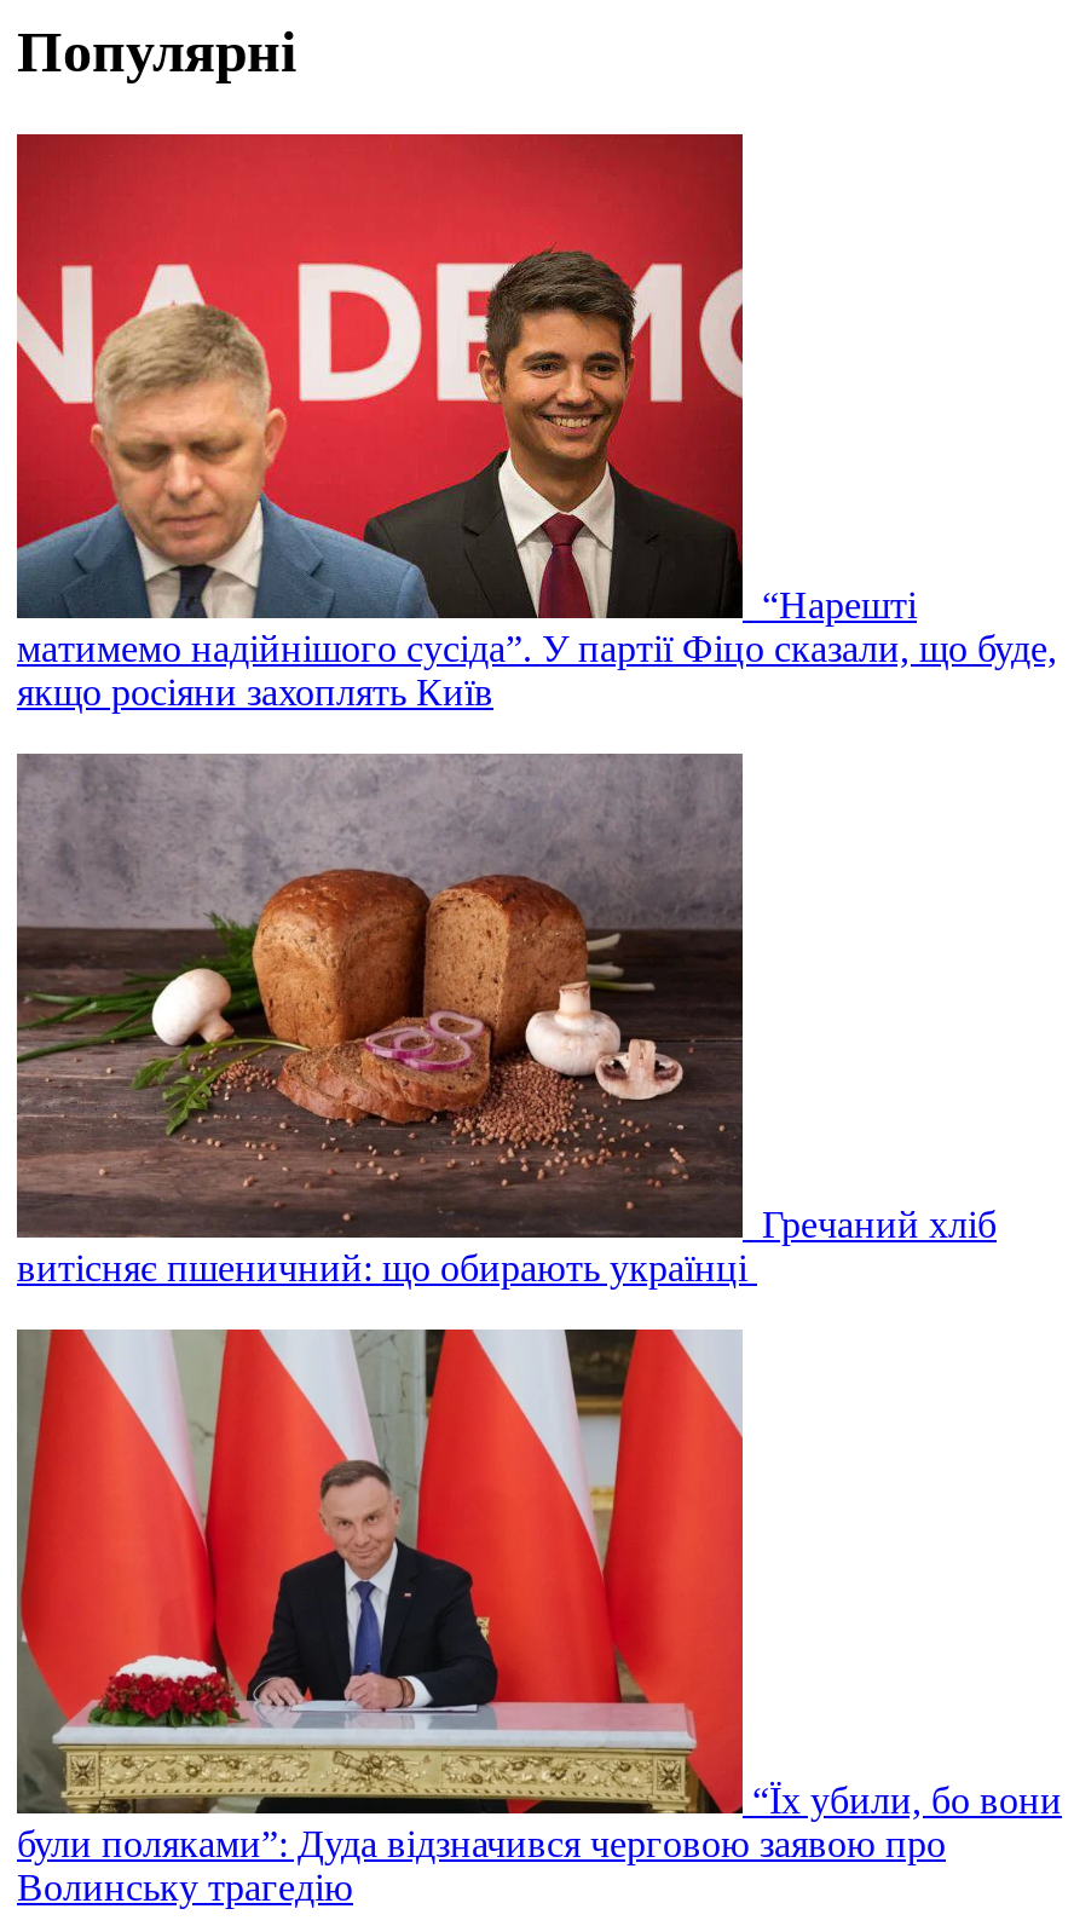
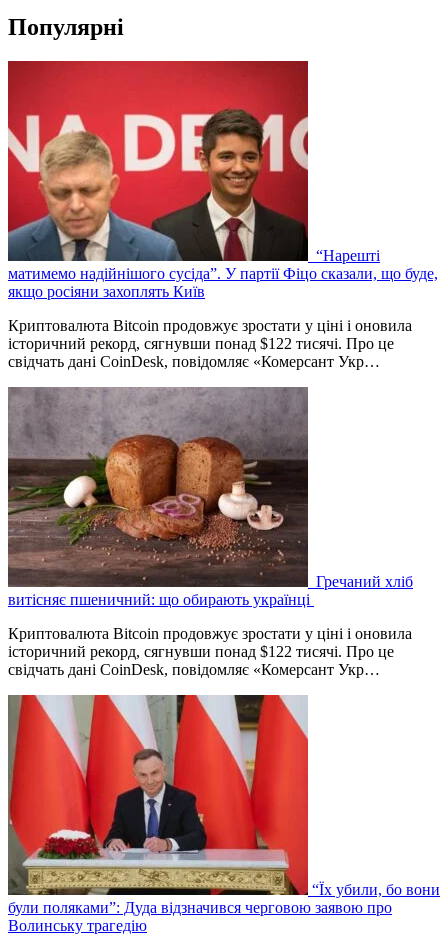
+ Криптовалюта Bitcoin продовжує зростати у ціні і оновила
+ історичний рекорд, сягнувши понад $122 тисячі. Про це
+ свідчать дані CoinDesk, повідомляє «Комерсант Укр…

+ Криптовалюта Bitcoin продовжує зростати у ціні і оновила
+ історичний рекорд, сягнувши понад $122 тисячі. Про це
+ свідчать дані CoinDesk, повідомляє «Комерсант Укр…
